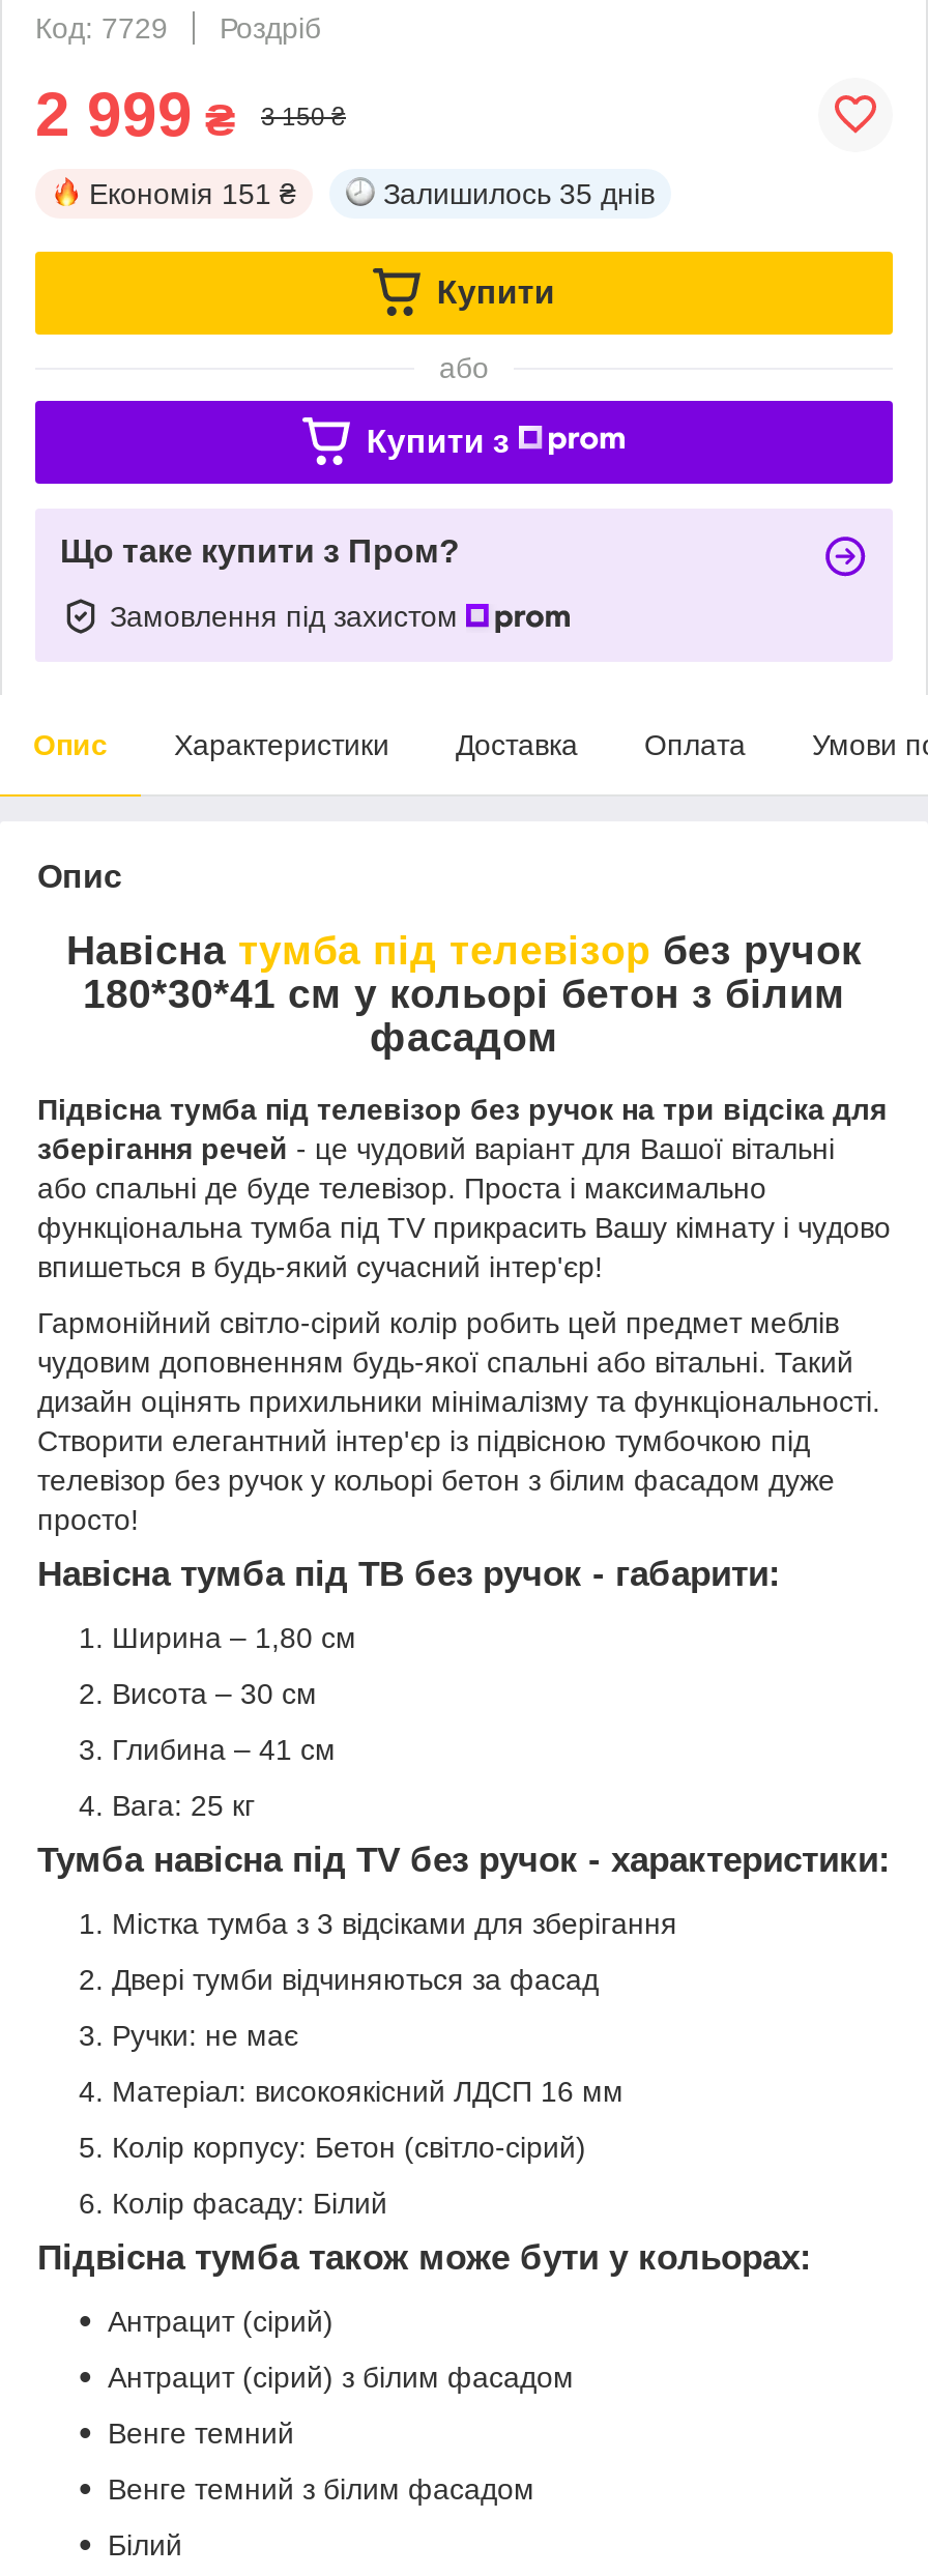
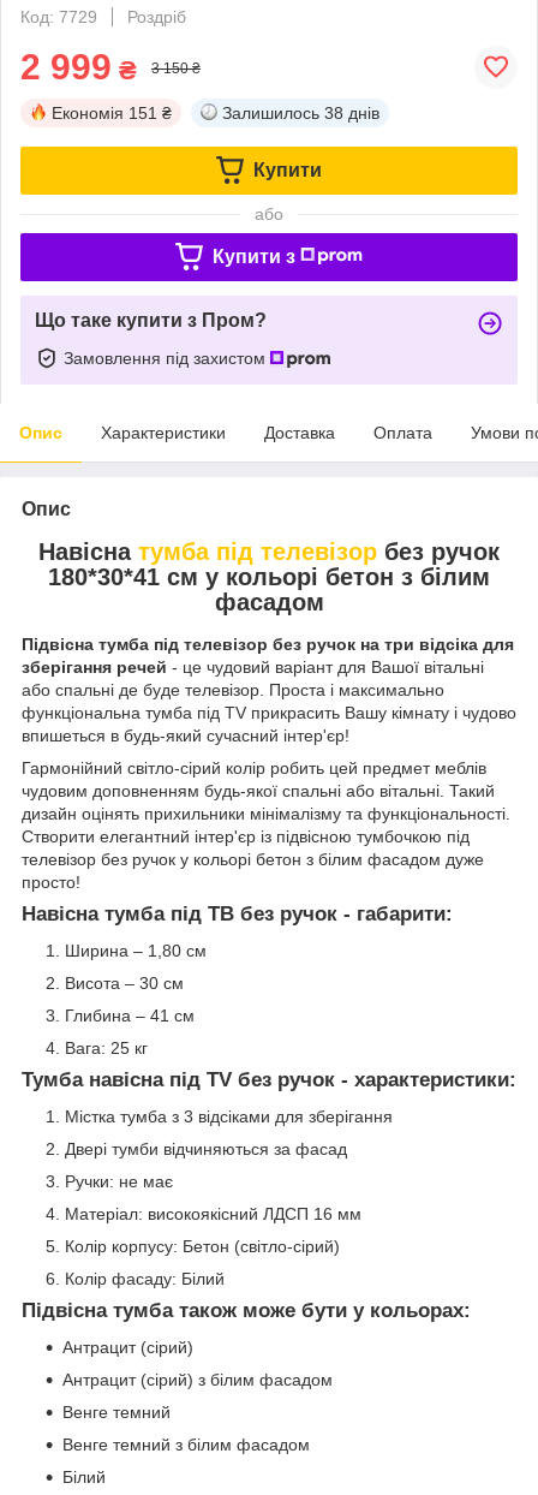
- Залишилось 35 днів
+ Залишилось 38 днів
